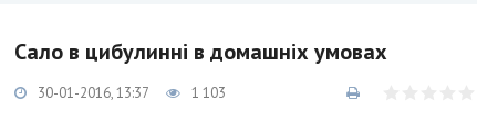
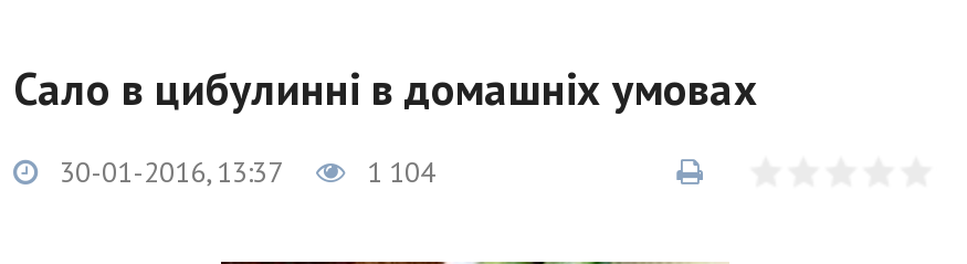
- 1 103
+ 1 104
